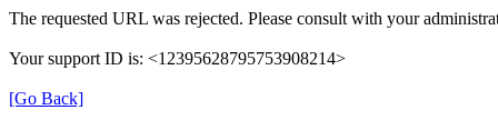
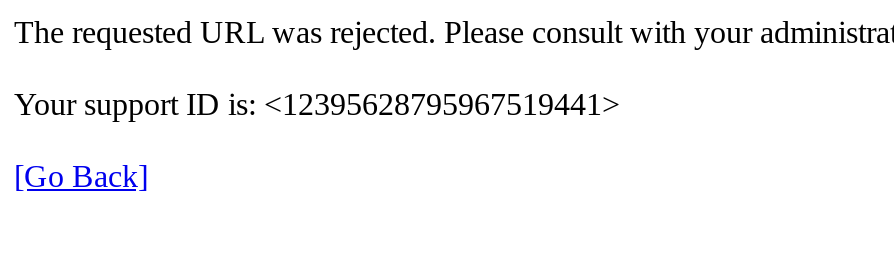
- Your support ID is: <12395628795753908214>
+ Your support ID is: <12395628795967519441>
